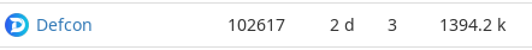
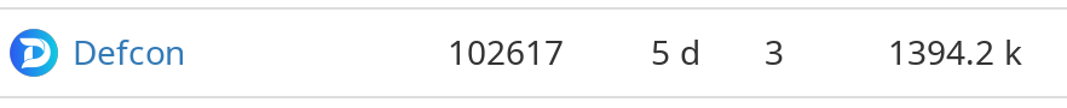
- 2 d
+ 5 d
